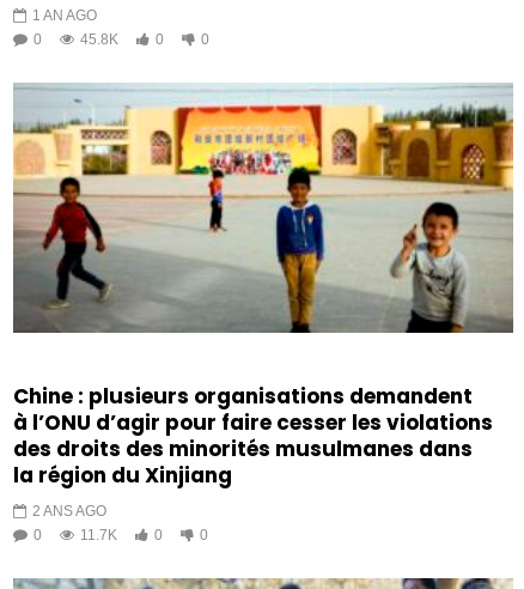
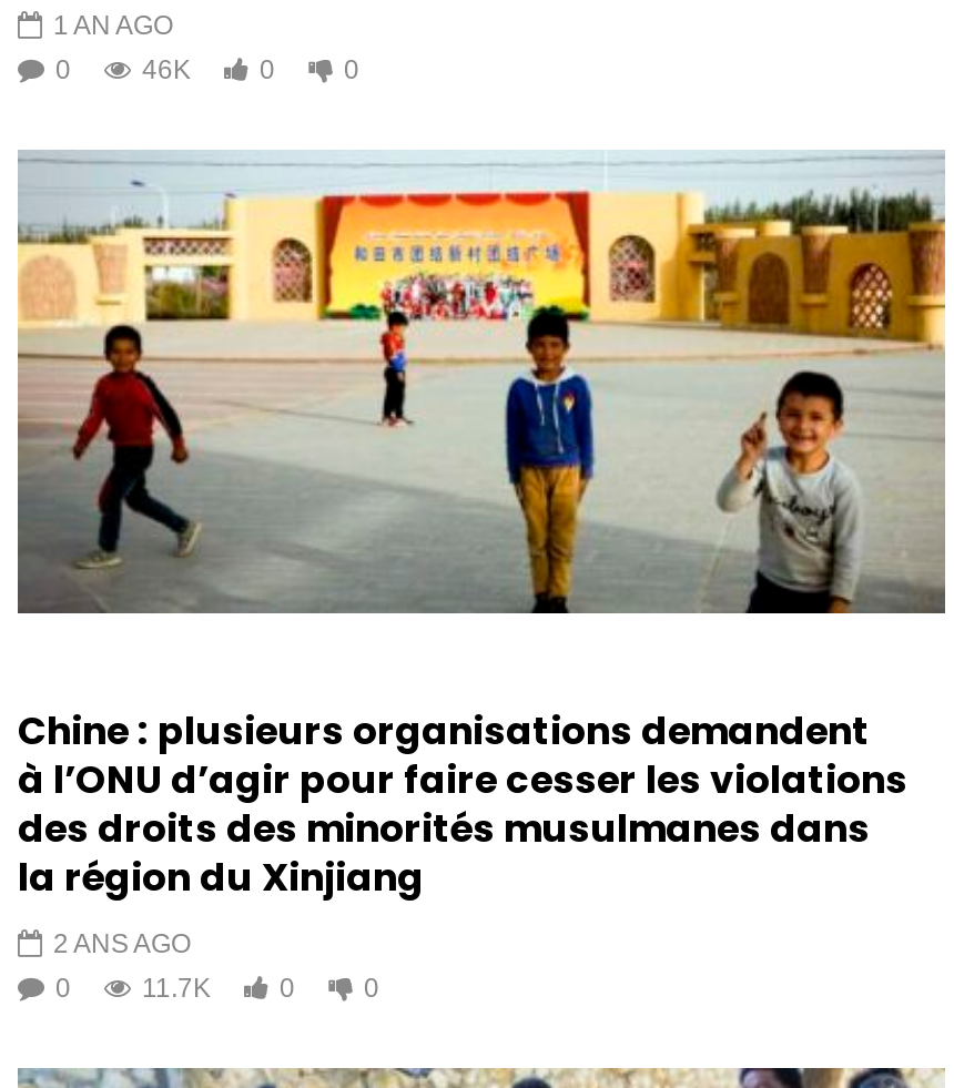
- 45.8K
+ 46K
